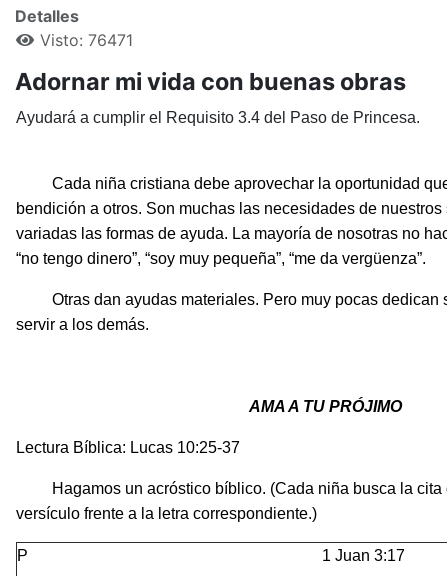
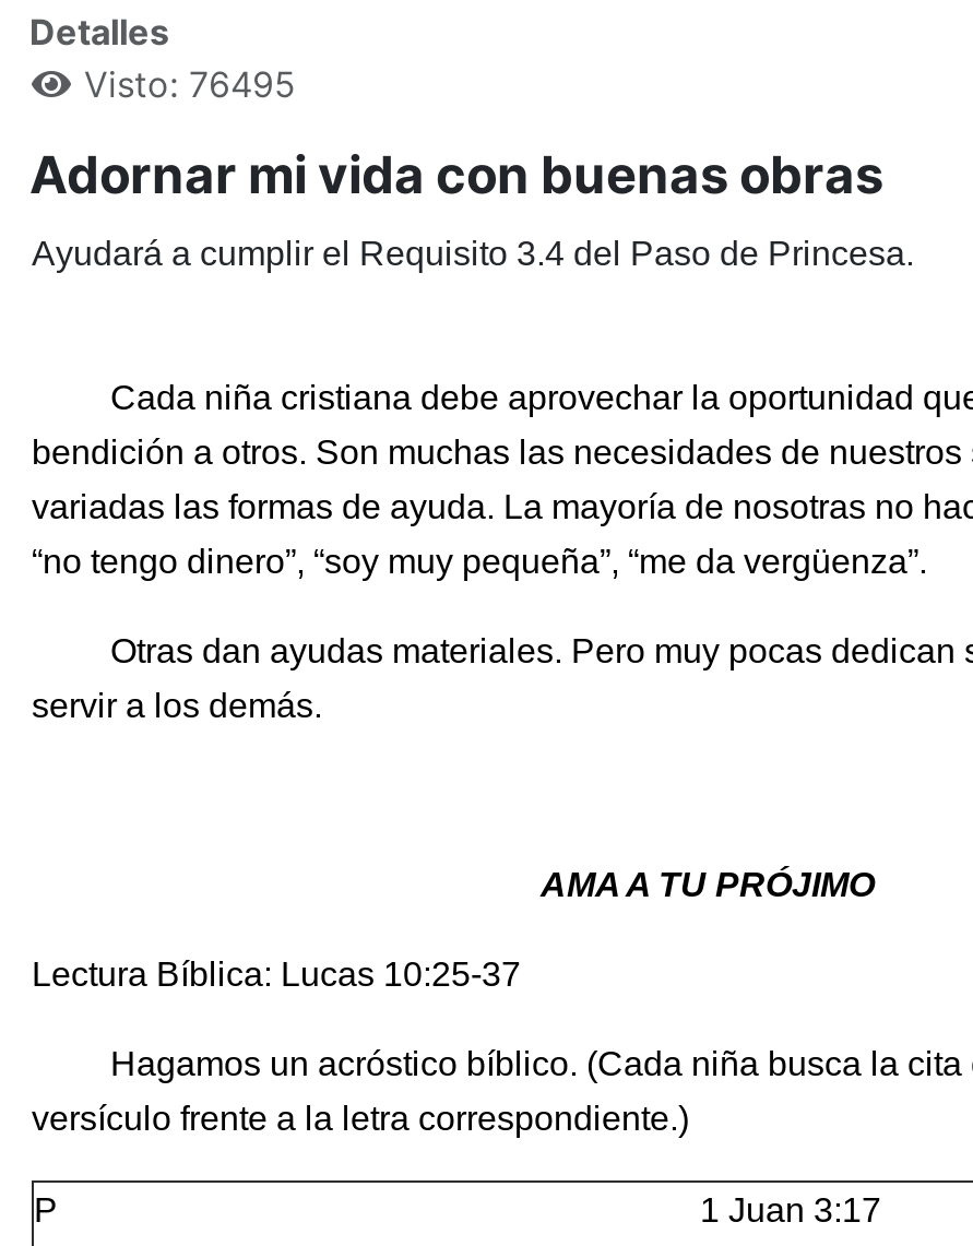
- Visto: 76471
+ Visto: 76495
